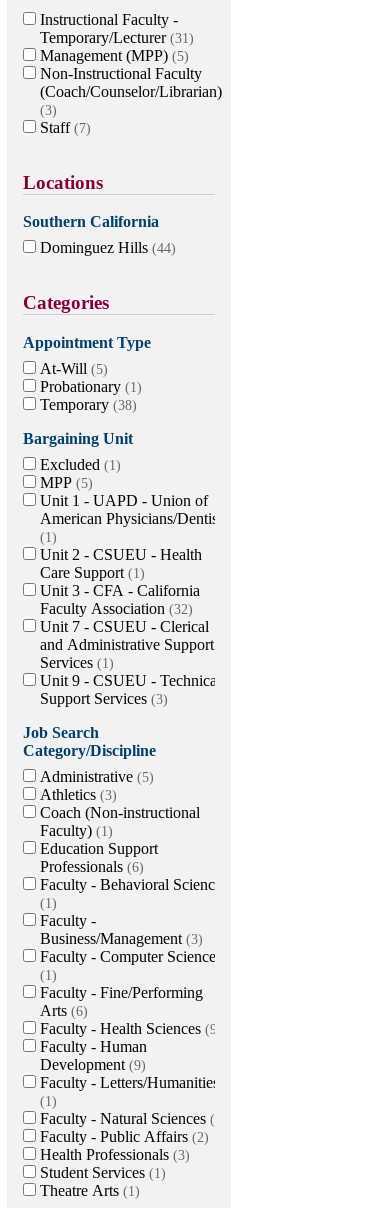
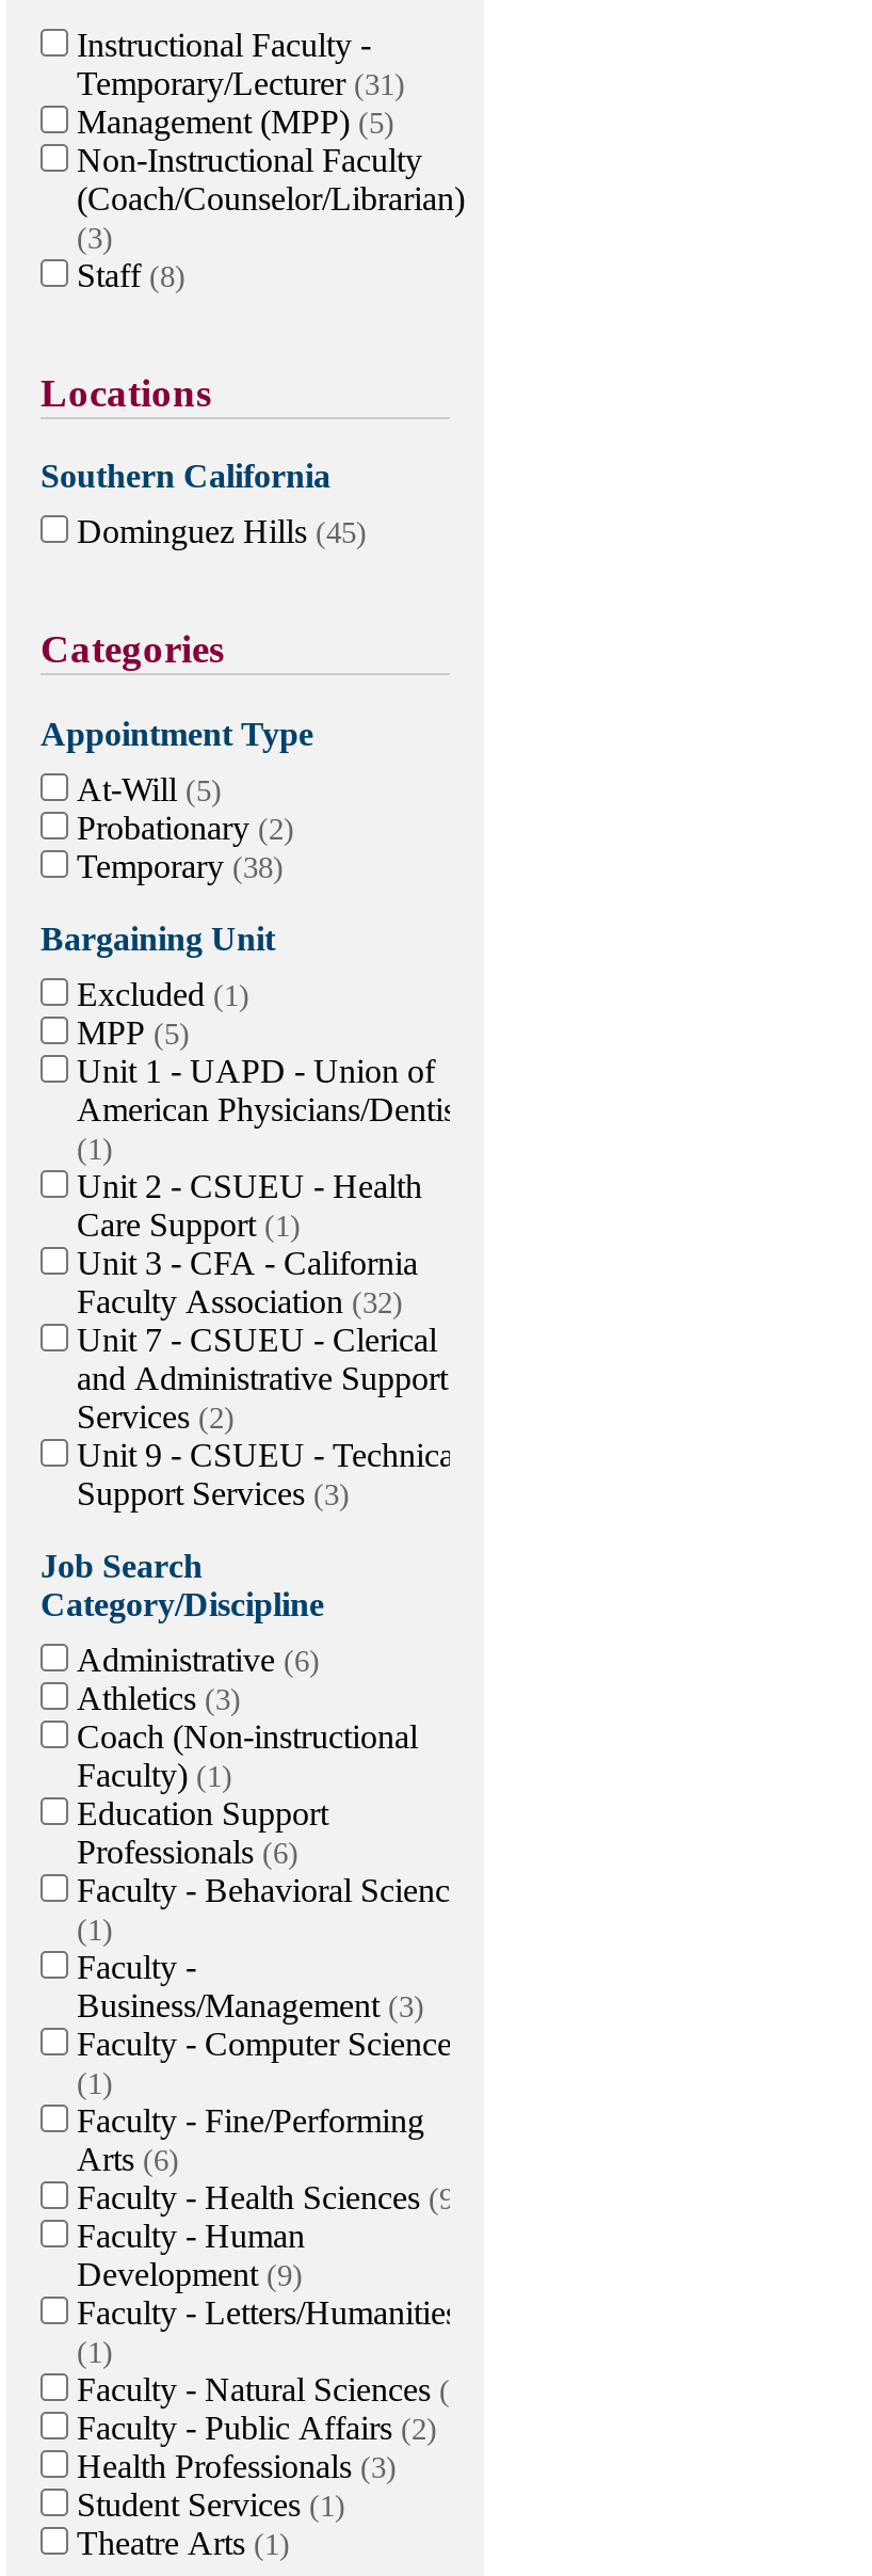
- Staff 7
+ Staff 8

- Dominguez Hills 44
+ Dominguez Hills 45

- Probationary 1
+ Probationary 2

- Services 1
+ Services 2

- Administrative 5
+ Administrative 6
